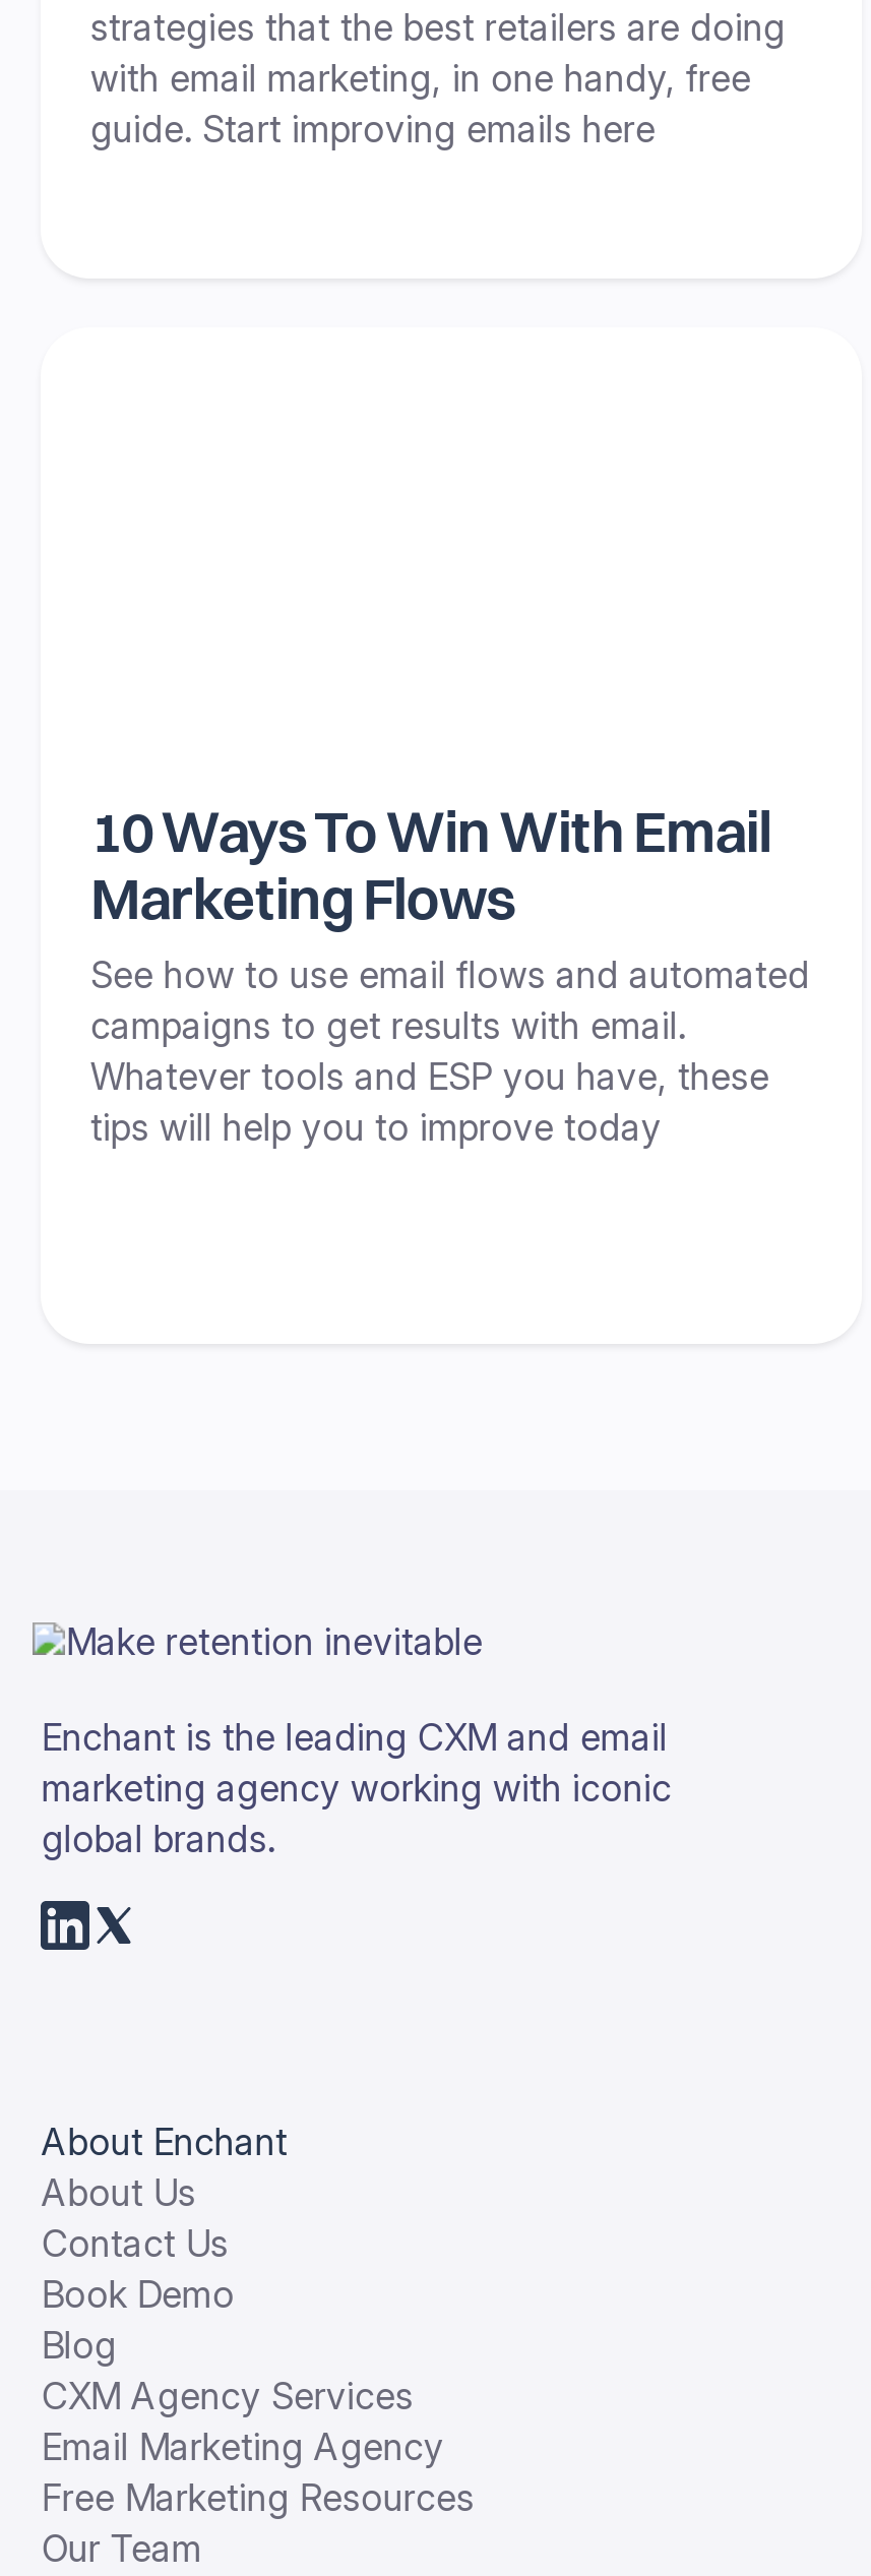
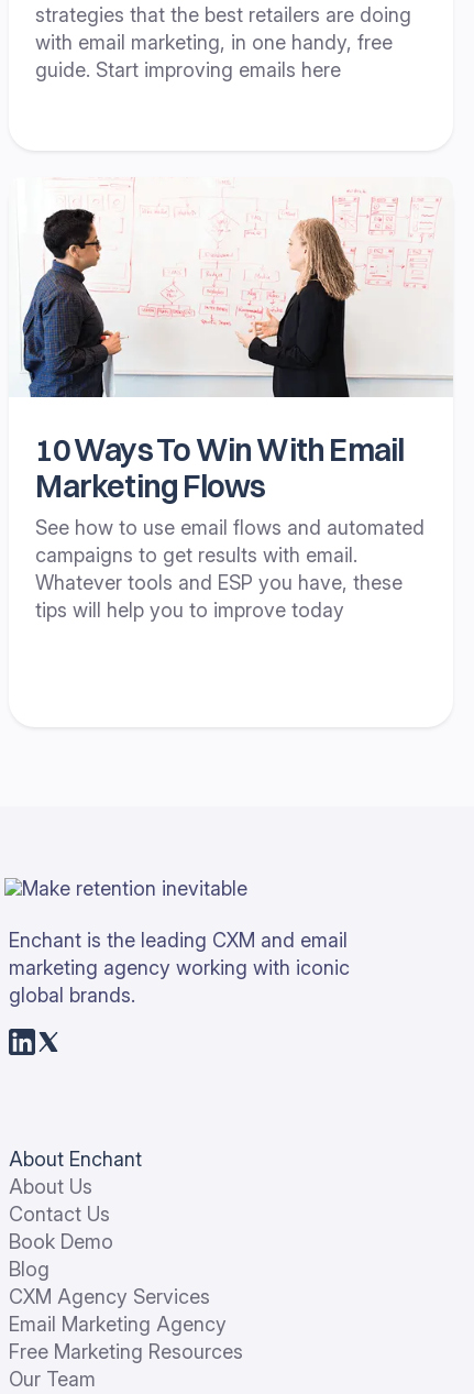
+ [image]
